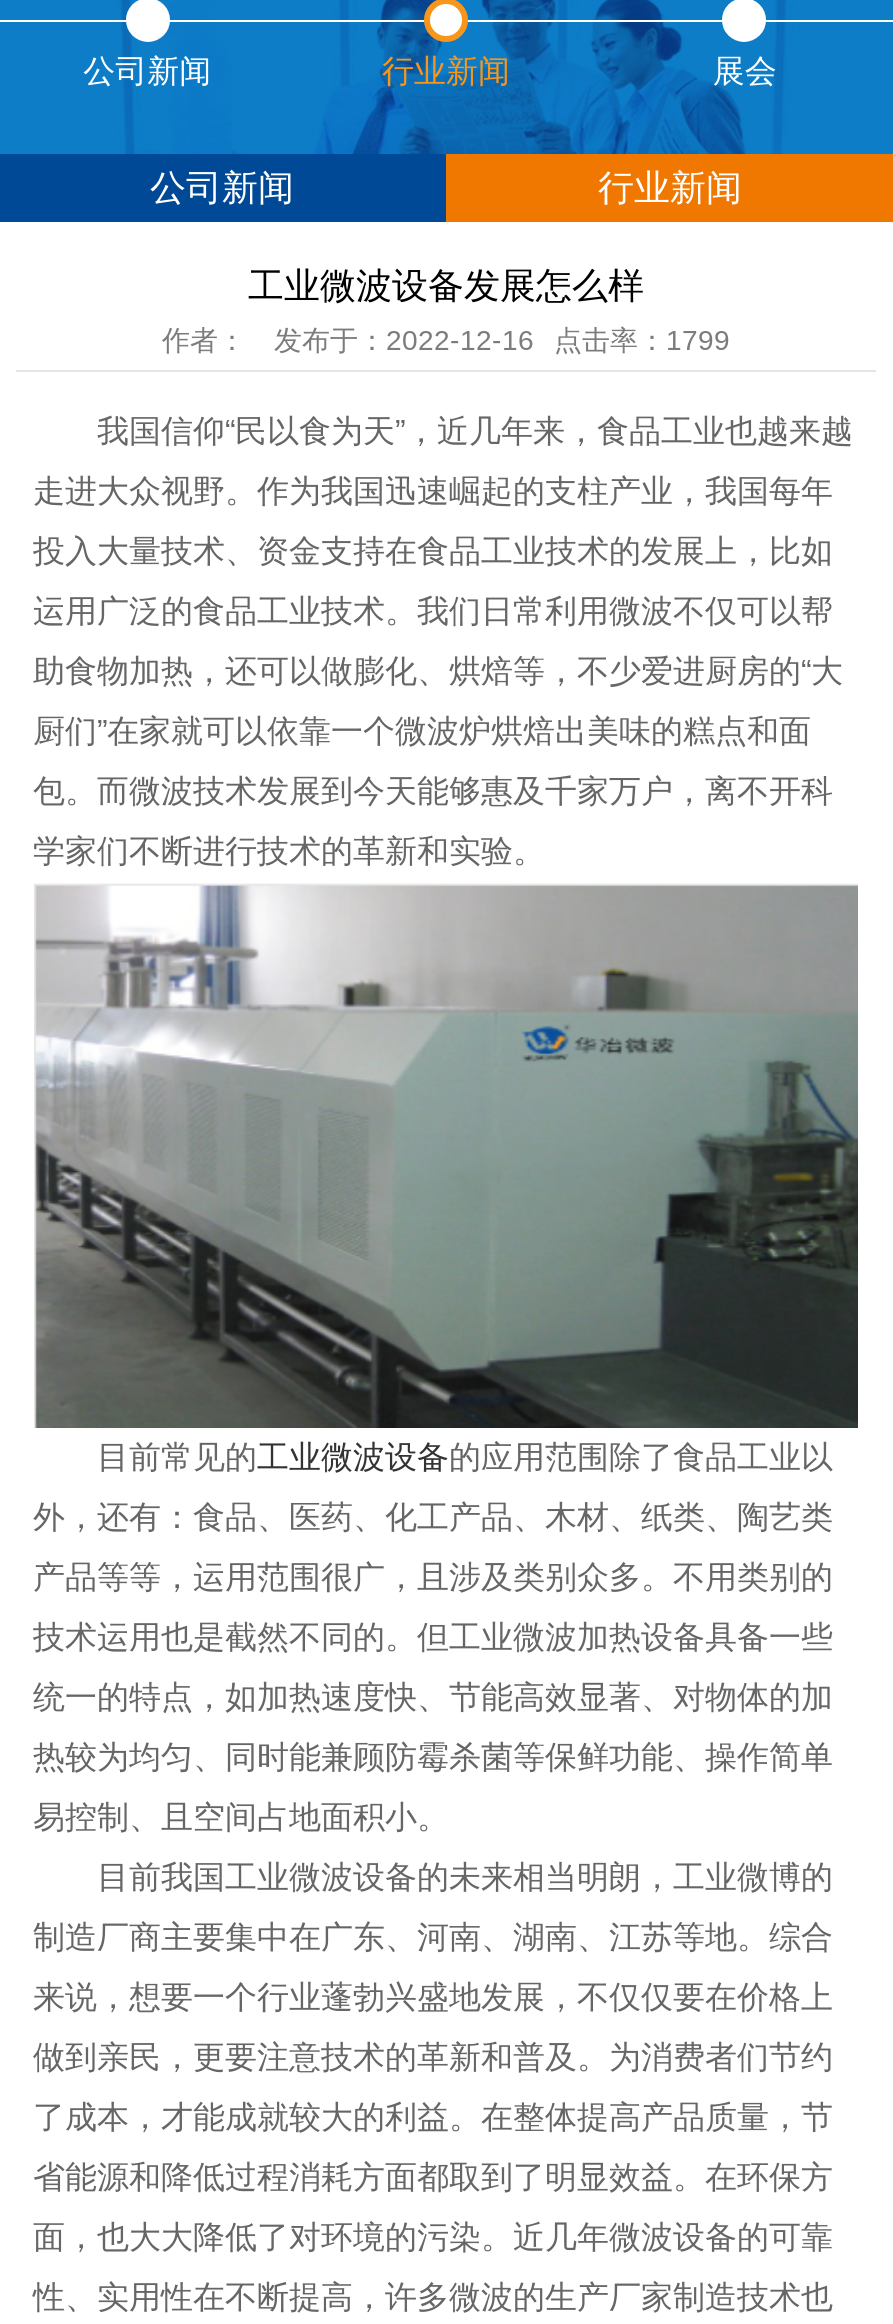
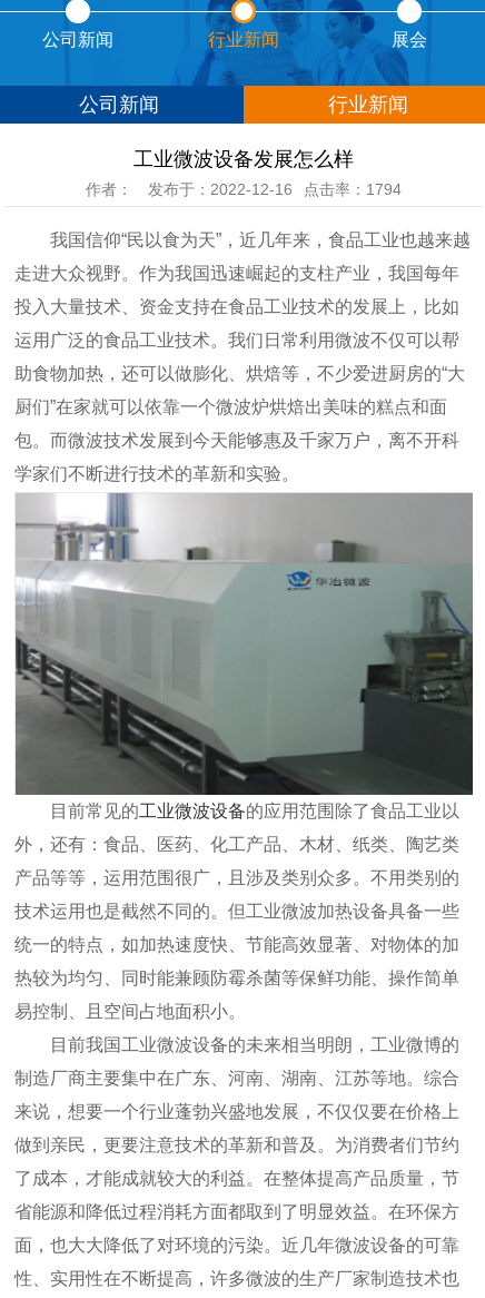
- 作者： 发布于：2022-12-16 点击率：1799
+ 作者： 发布于：2022-12-16 点击率：1794
